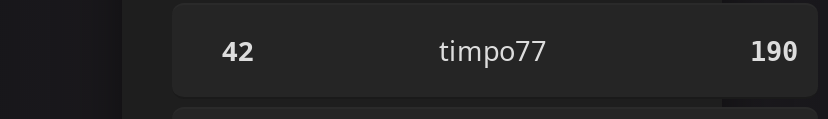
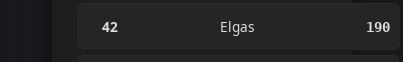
- timpo77
+ Elgas
